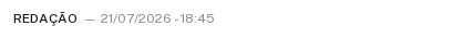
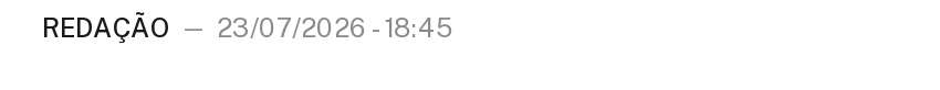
- REDAÇÃO 21/07/2026 - 18:45
+ REDAÇÃO 23/07/2026 - 18:45
